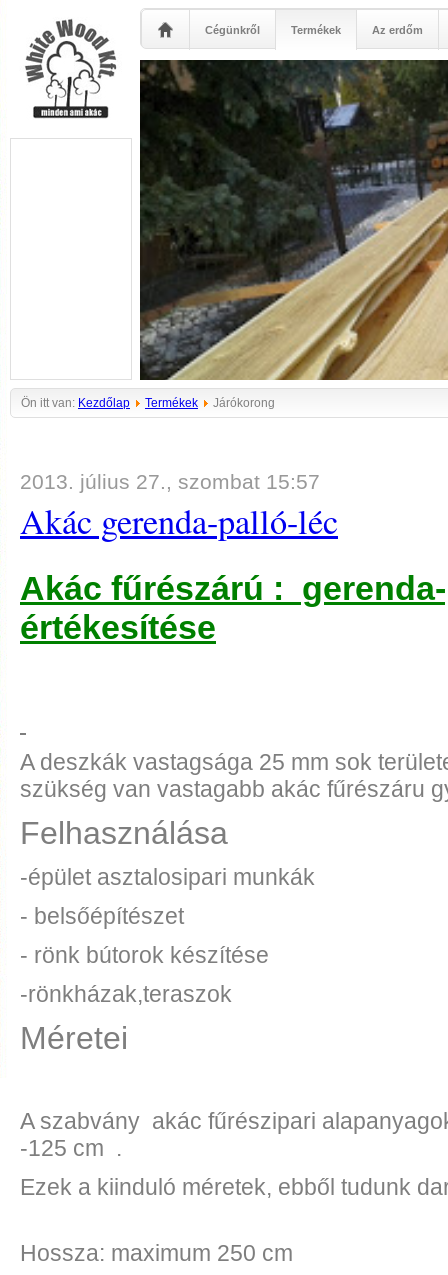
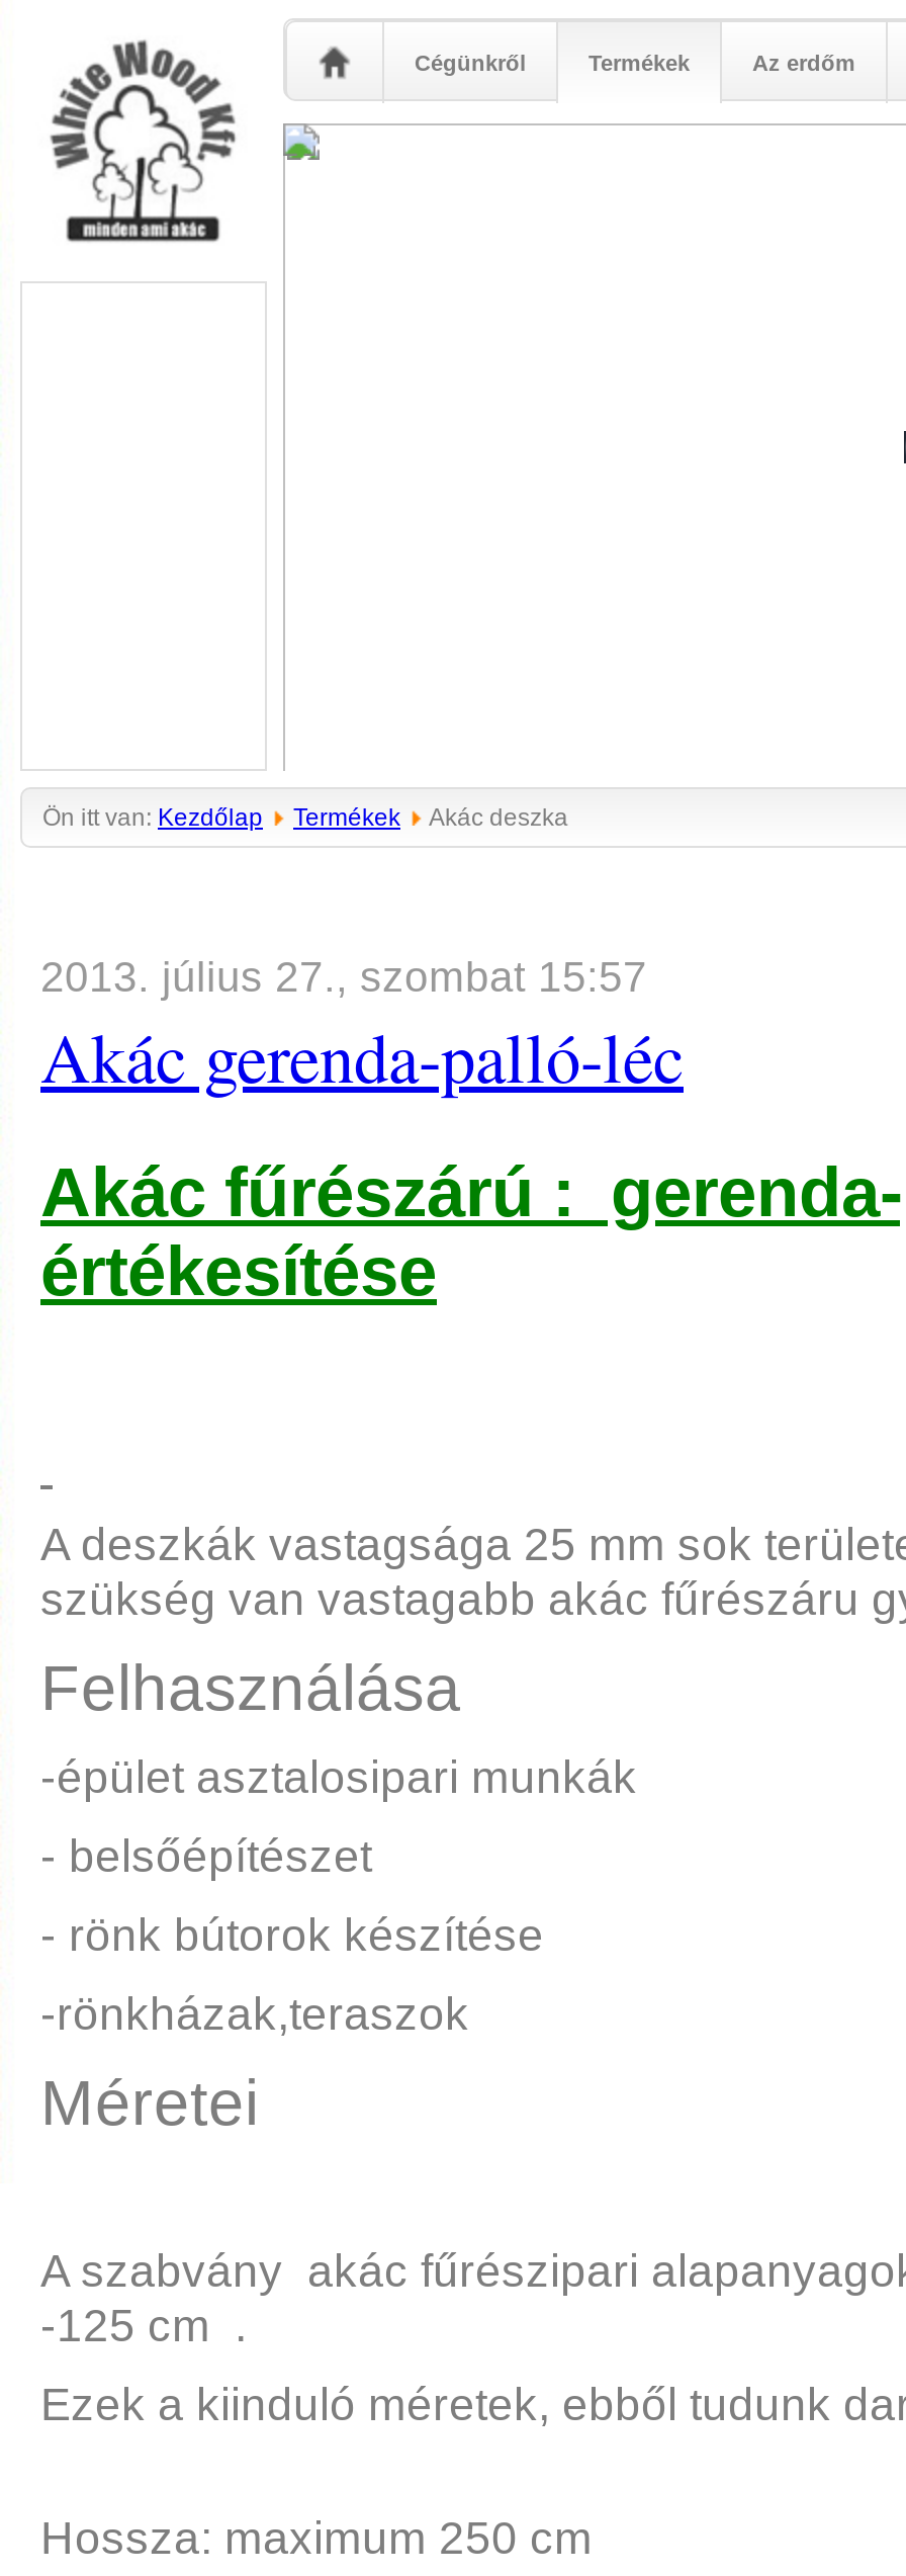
- [image]

- Járókorong
+ Akác deszka
